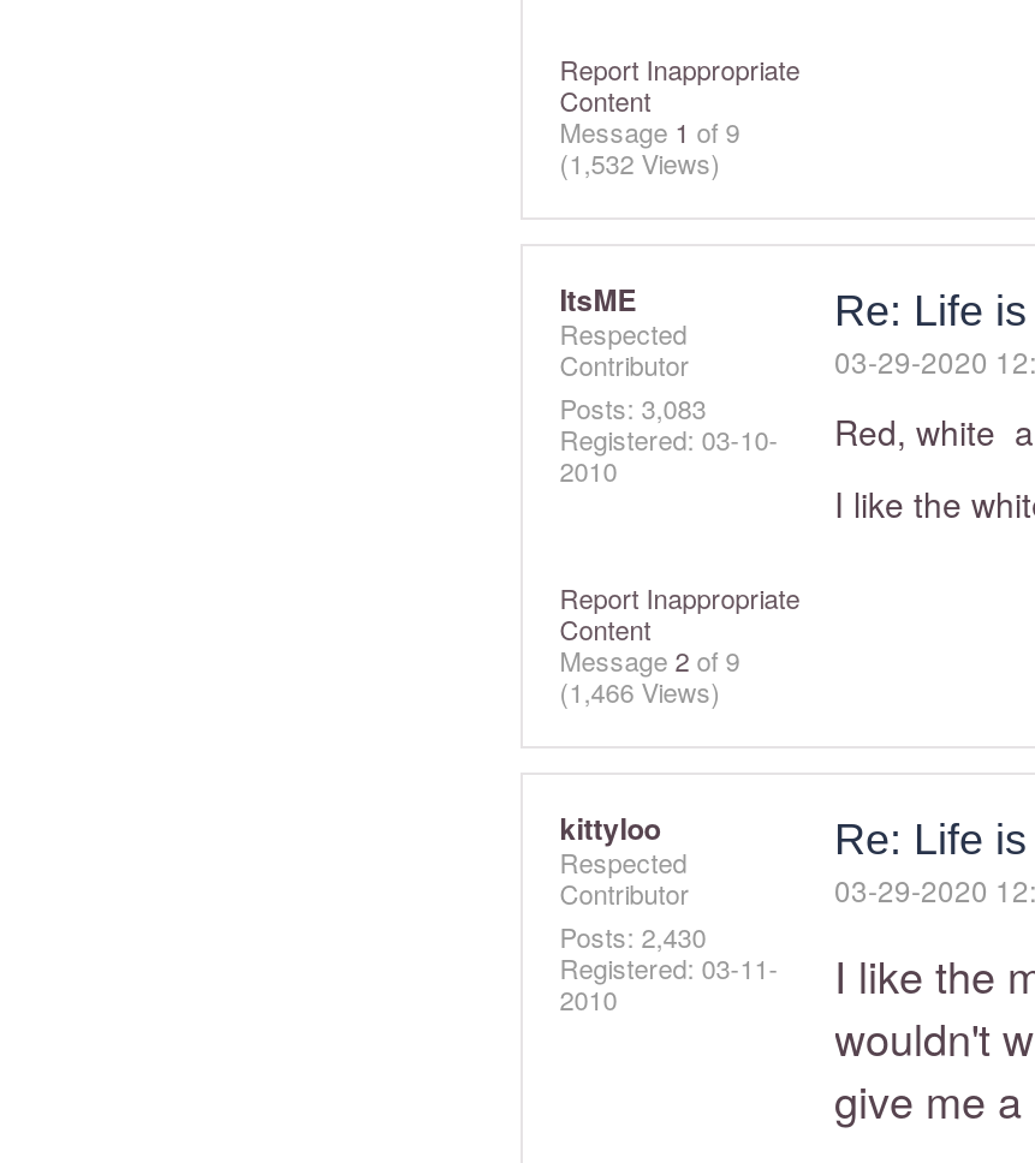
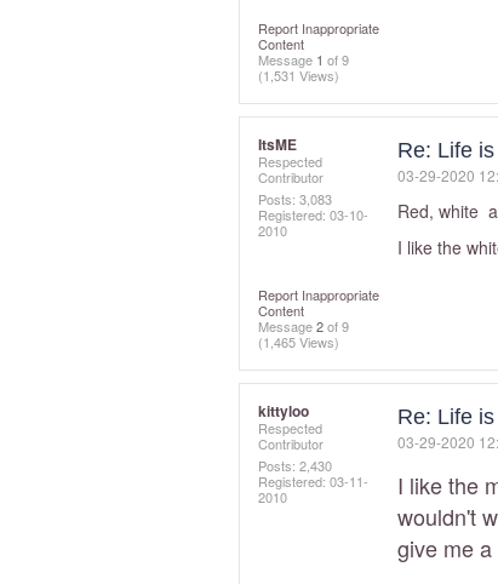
- (1,532 Views)
+ (1,531 Views)

- (1,466 Views)
+ (1,465 Views)
